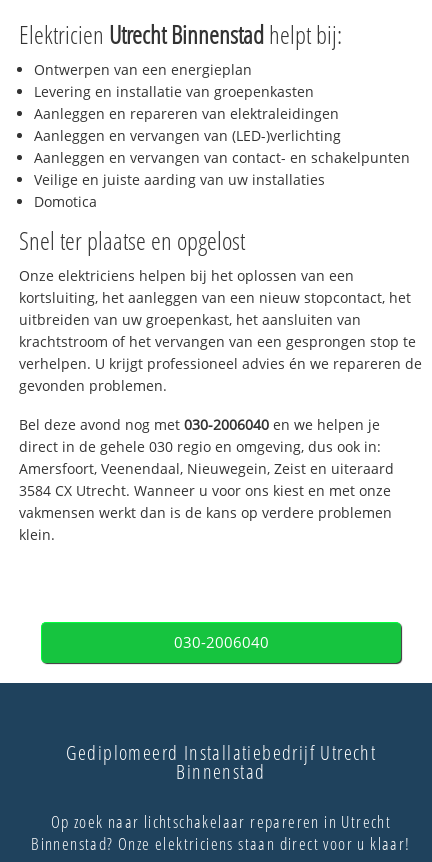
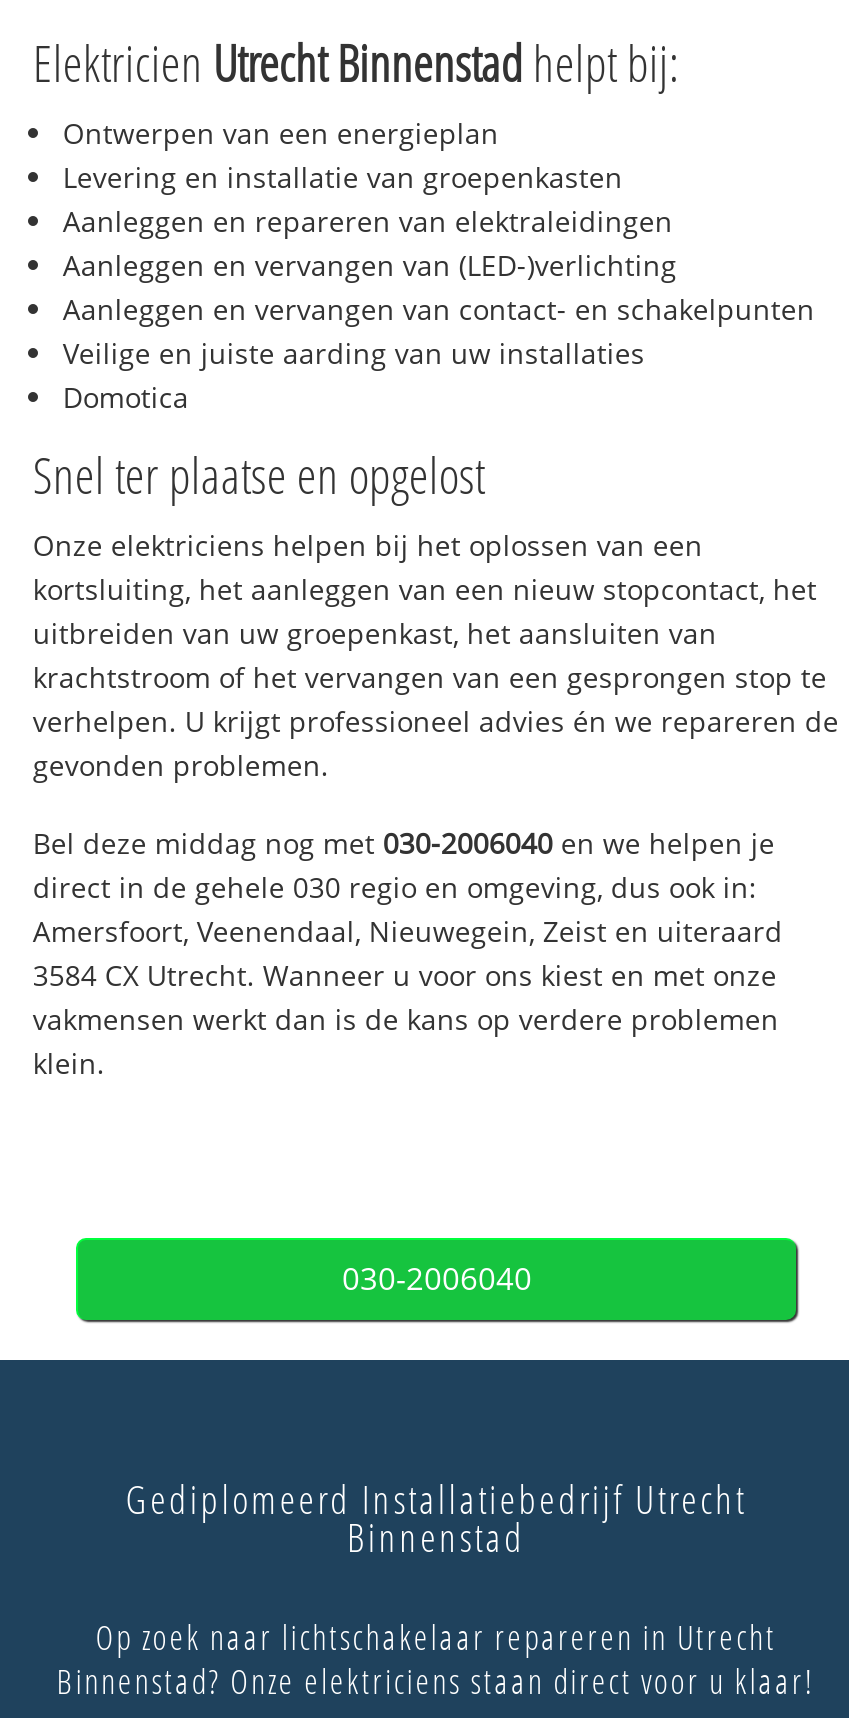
- Bel deze avond nog met 030-2006040 en we helpen je
+ Bel deze middag nog met 030-2006040 en we helpen je
